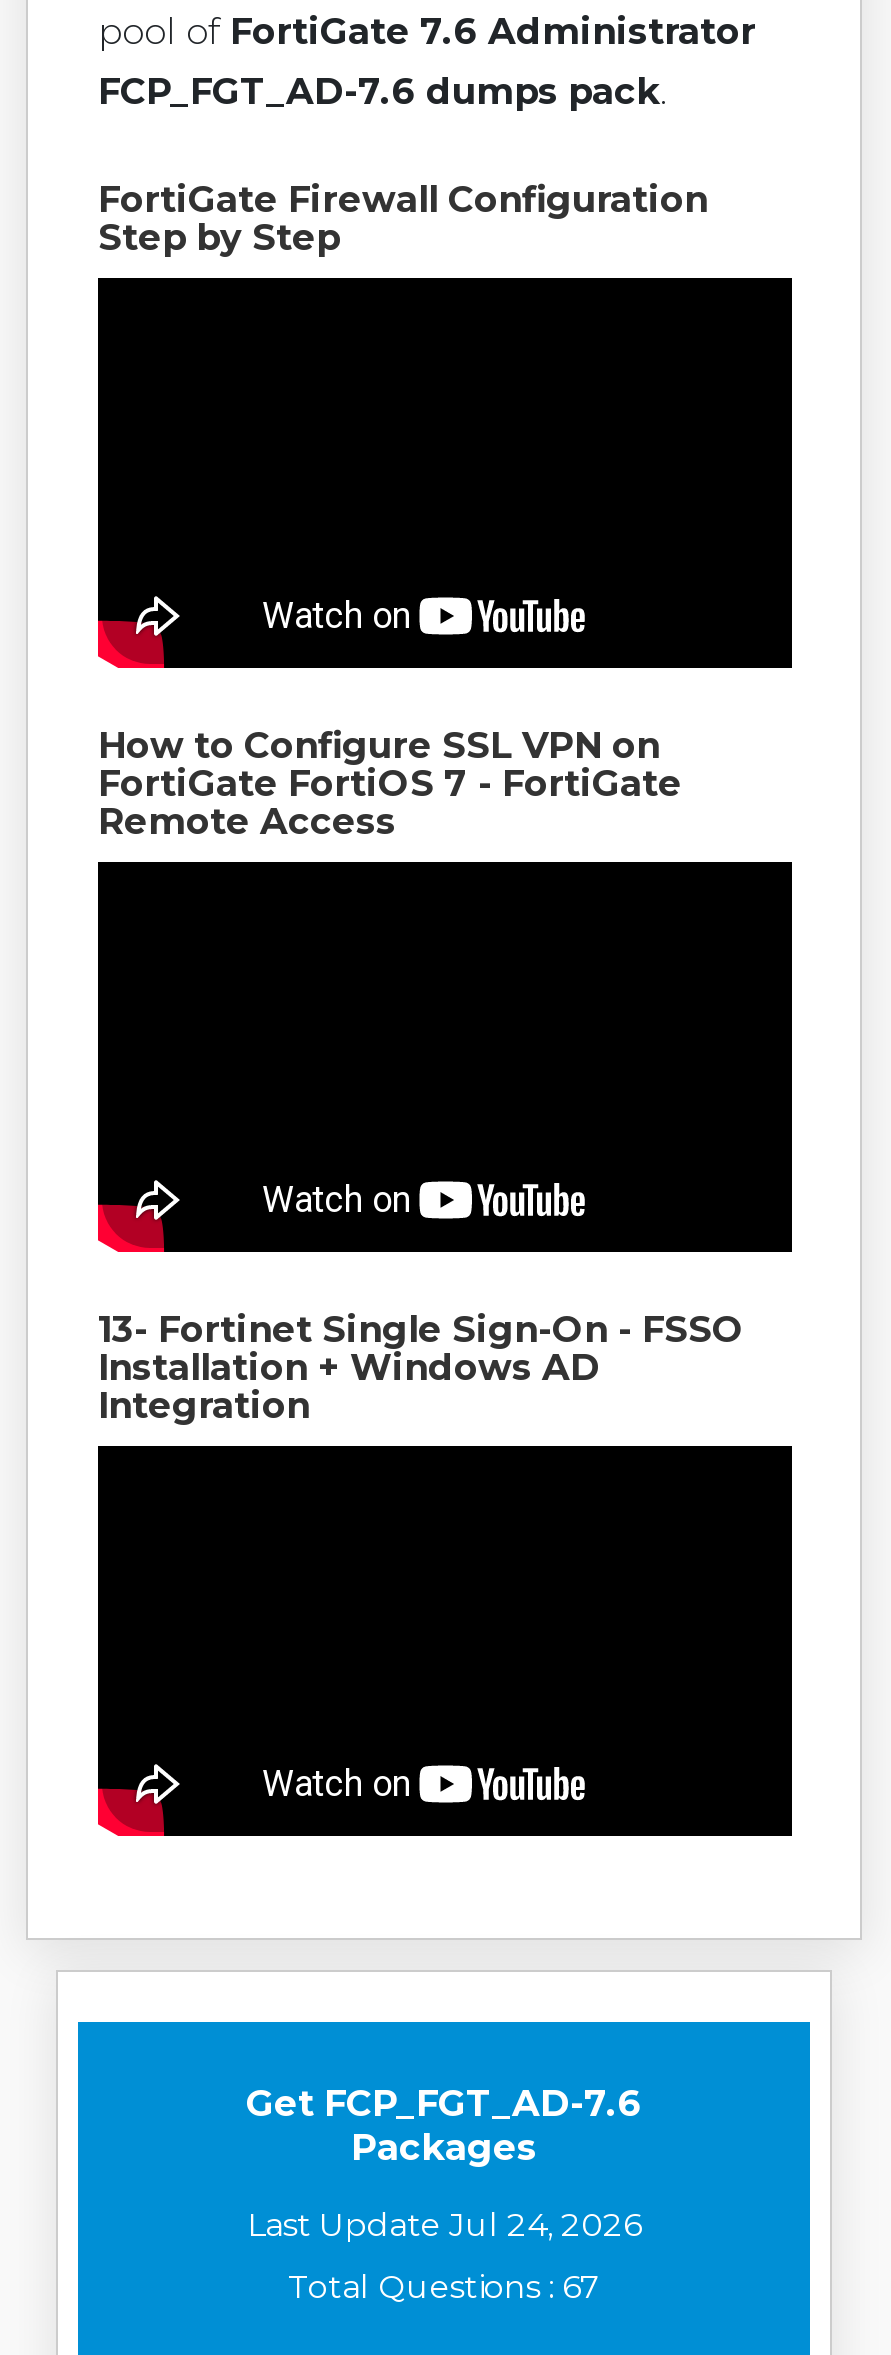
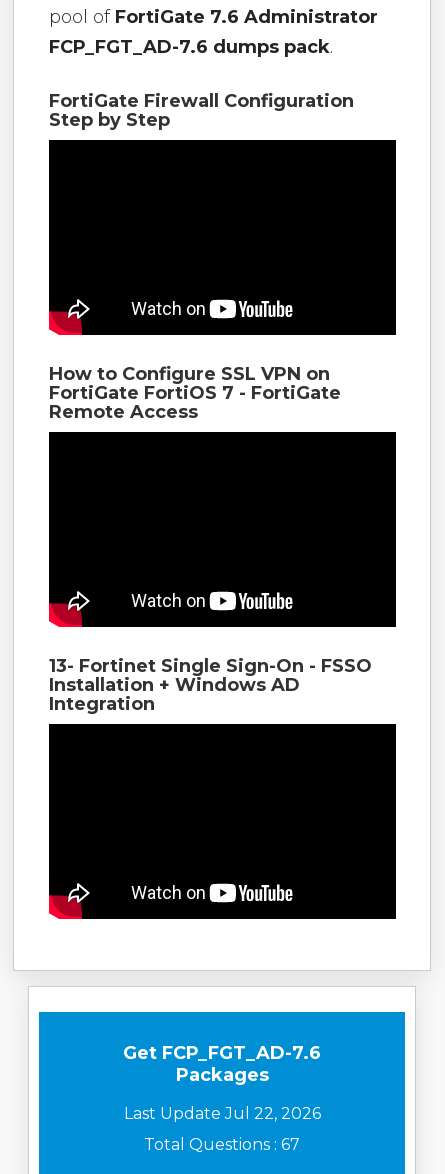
- Last Update Jul 24, 2026
+ Last Update Jul 22, 2026
